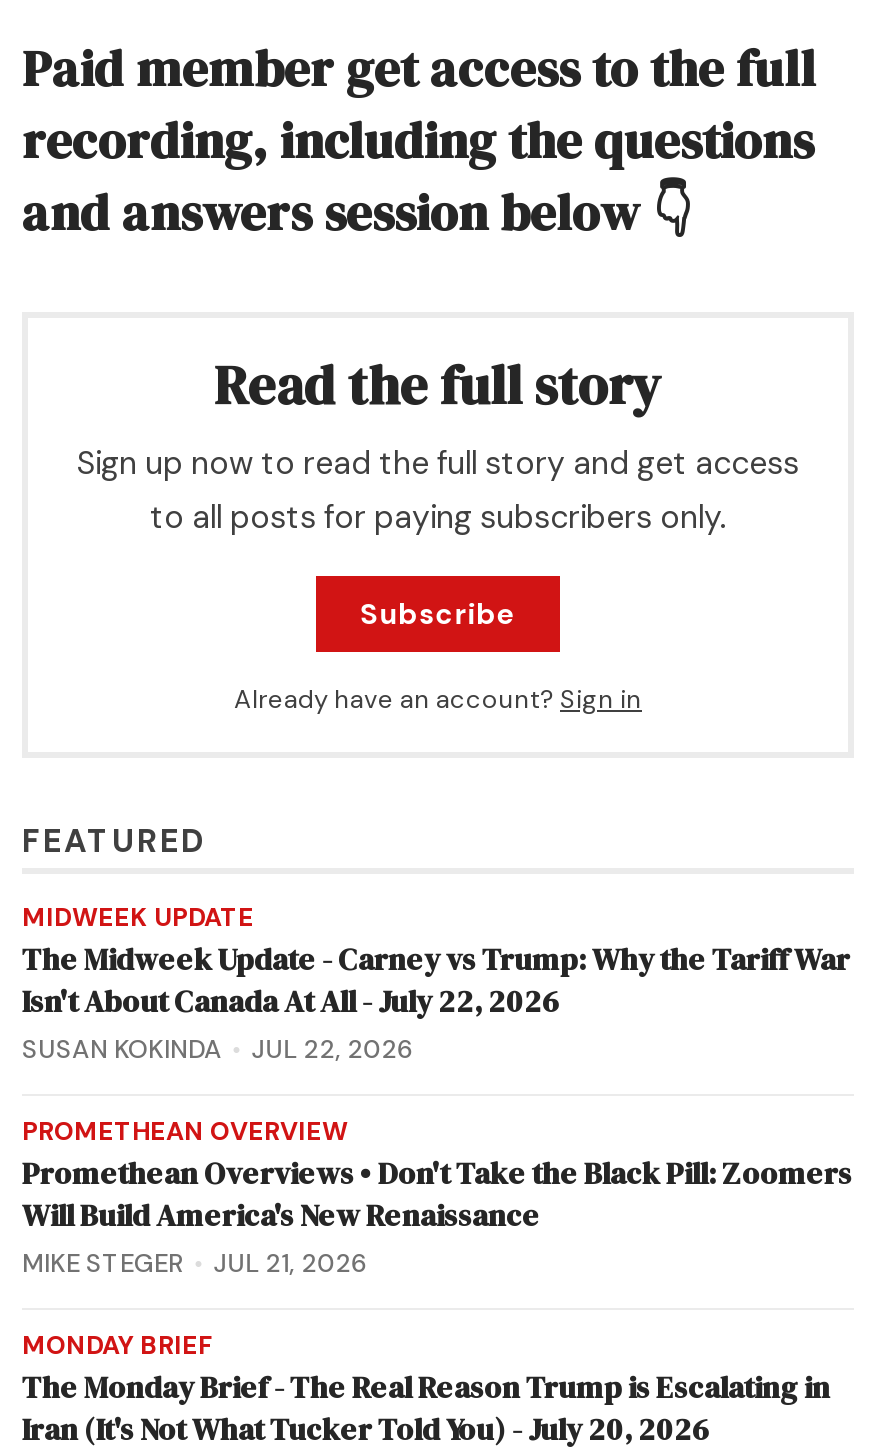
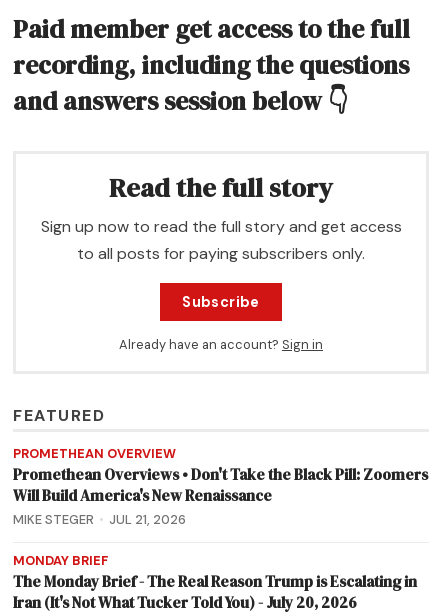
- MIDWEEK UPDATE
- The Midweek Update - Carney vs Trump: Why the Tariff War
- Isn't About Canada At All - July 22, 2026
- SUSAN KOKINDA
- JUL 22, 2026
